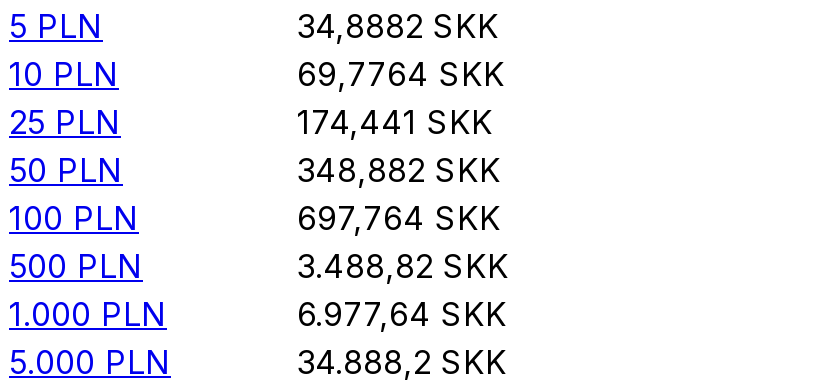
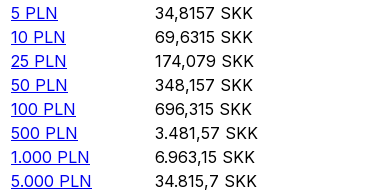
- 34,8882 SKK
+ 34,8157 SKK

- 69,7764 SKK
+ 69,6315 SKK

- 174,441 SKK
+ 174,079 SKK

- 348,882 SKK
+ 348,157 SKK

- 697,764 SKK
+ 696,315 SKK

- 3.488,82 SKK
+ 3.481,57 SKK

- 6.977,64 SKK
+ 6.963,15 SKK

- 34.888,2 SKK
+ 34.815,7 SKK
